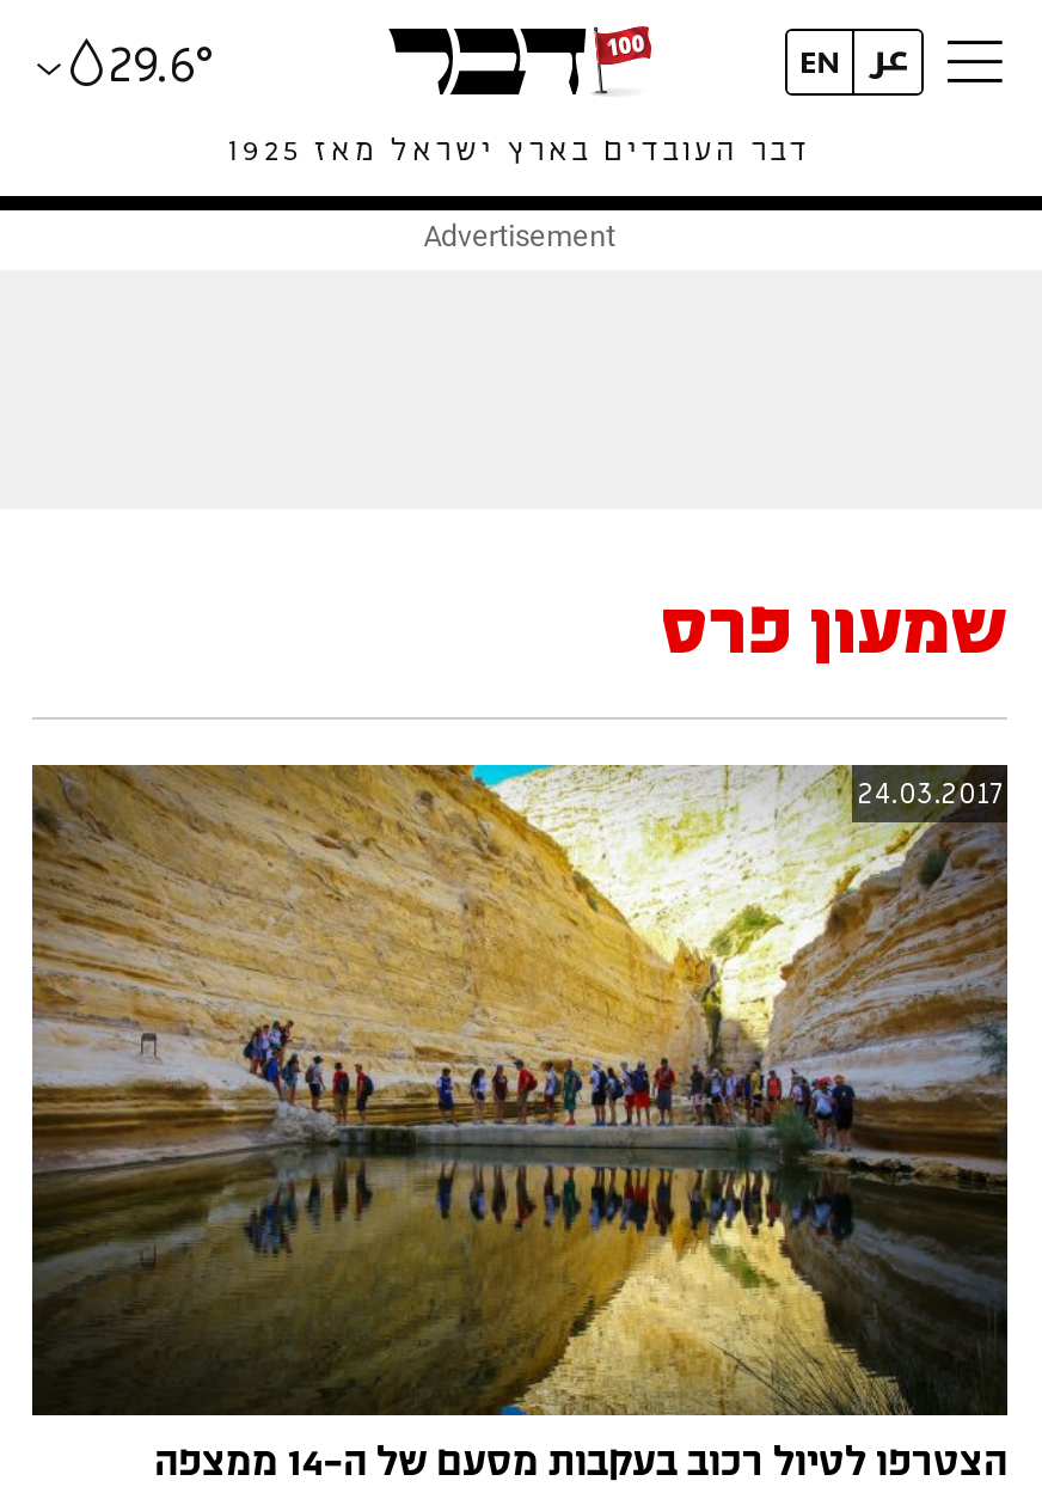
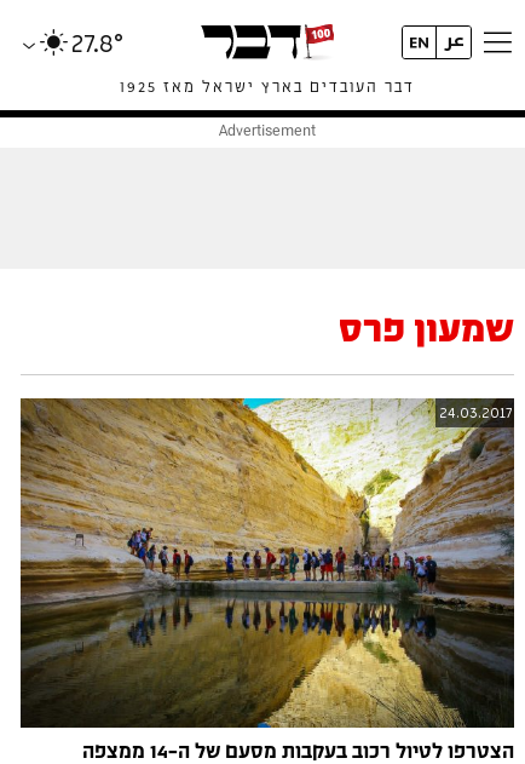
- 29.6°
+ 27.8°
